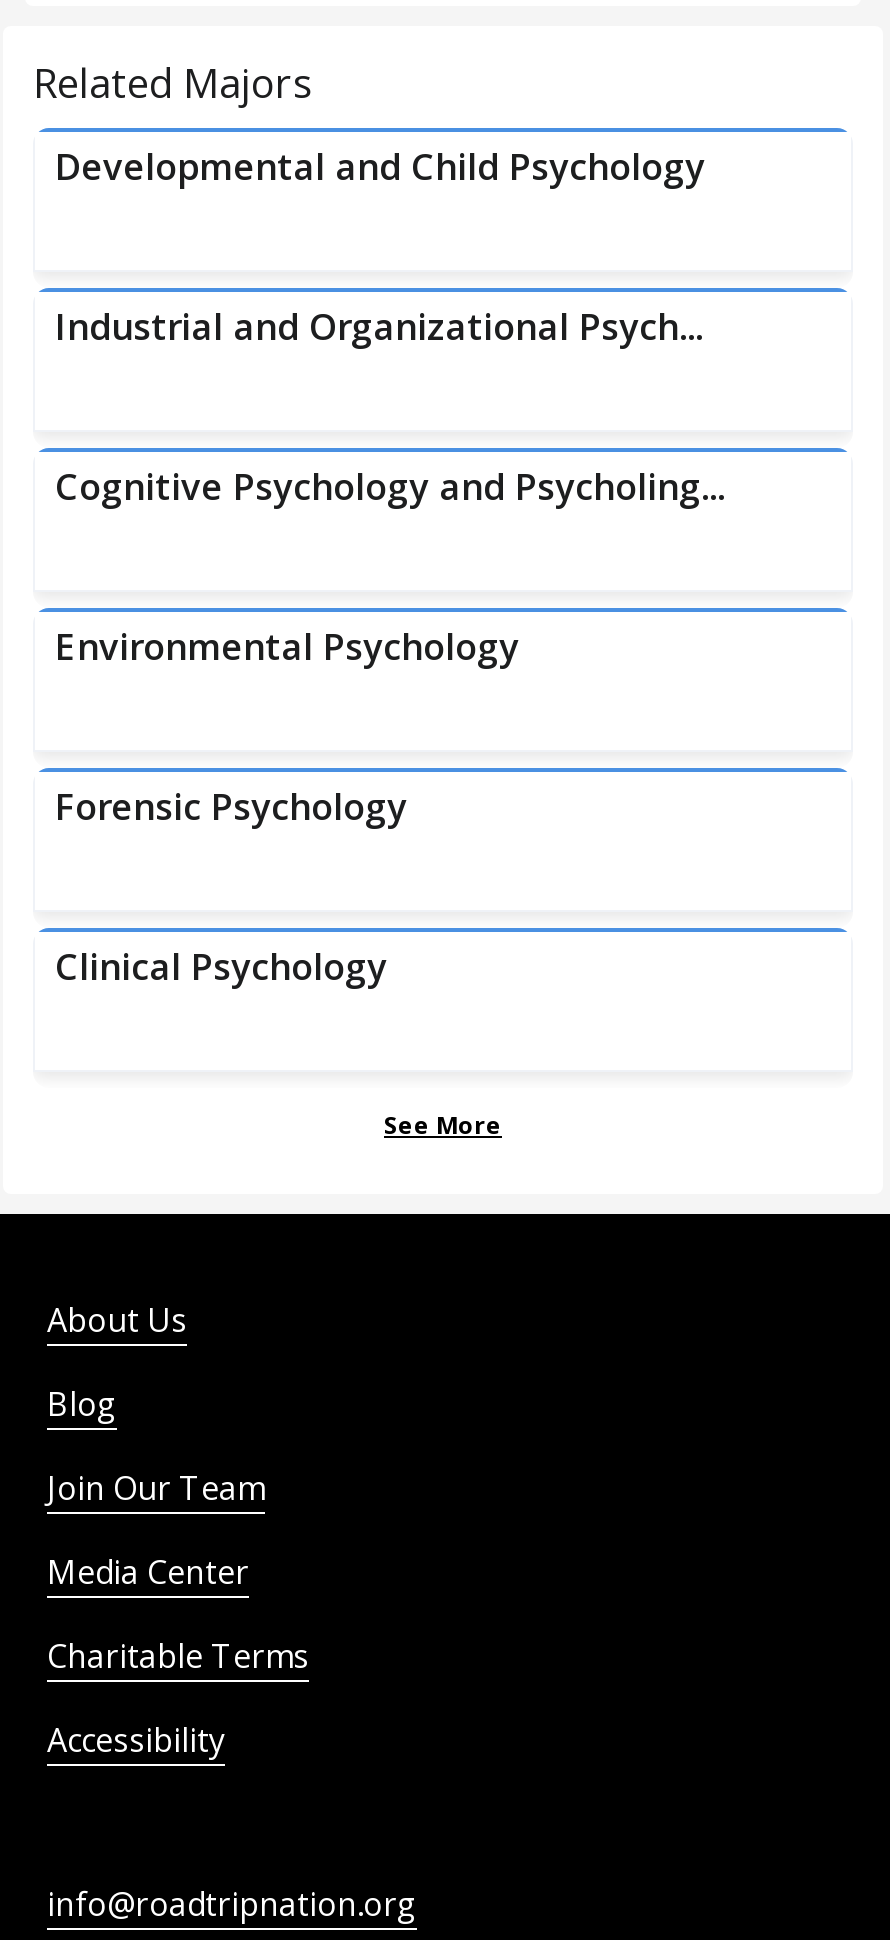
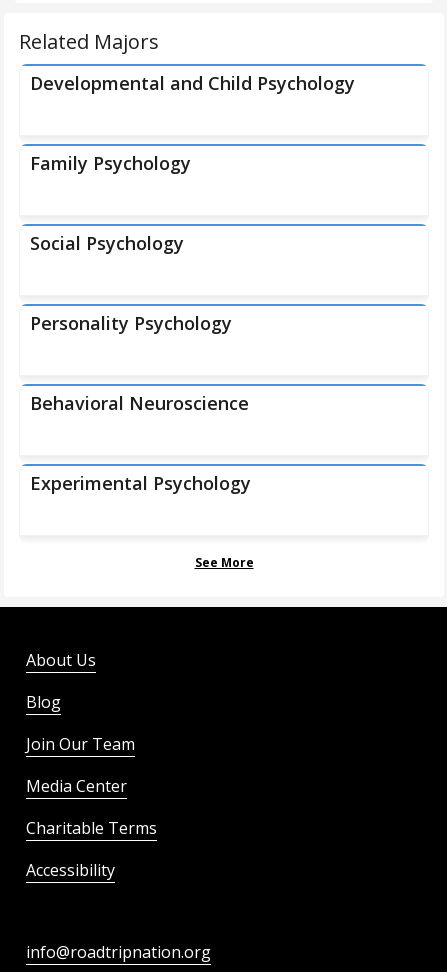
- Industrial and Organizational Psych...
+ Family Psychology

- Cognitive Psychology and Psycholing...
+ Social Psychology

- Environmental Psychology
+ Personality Psychology

- Forensic Psychology
+ Behavioral Neuroscience

- Clinical Psychology
+ Experimental Psychology
